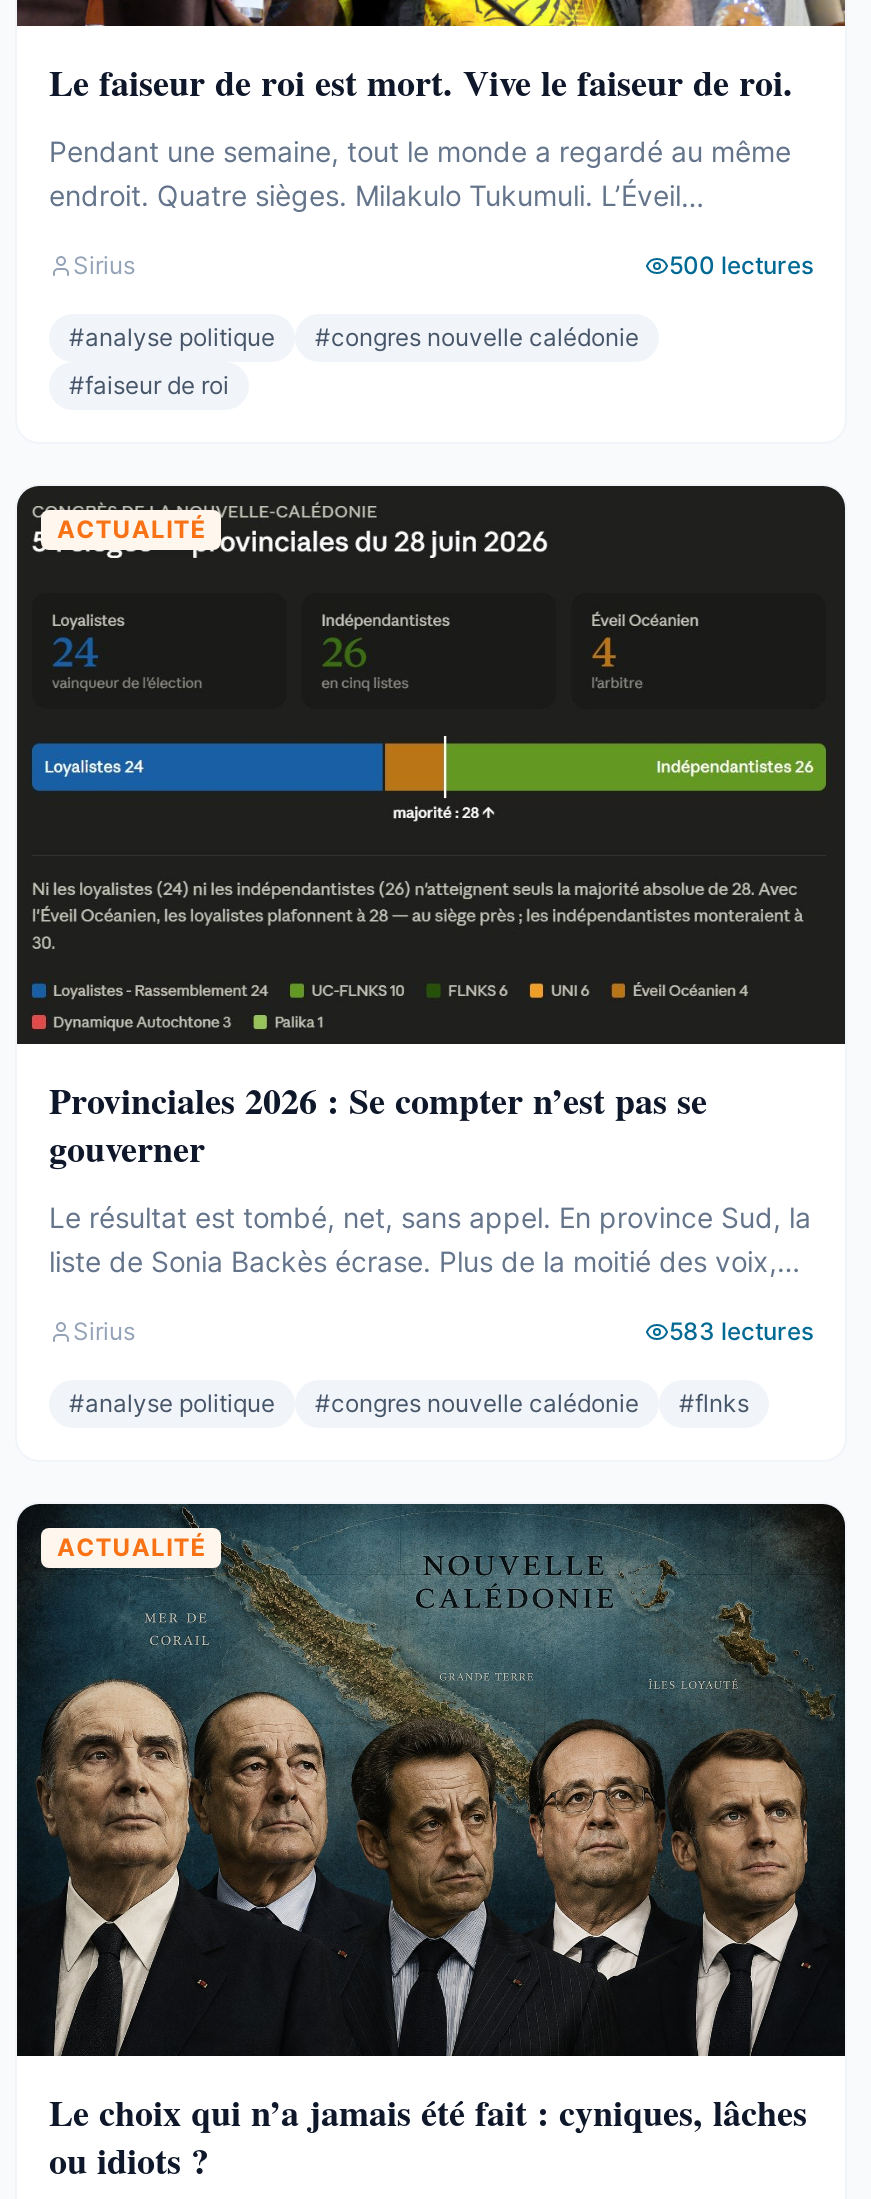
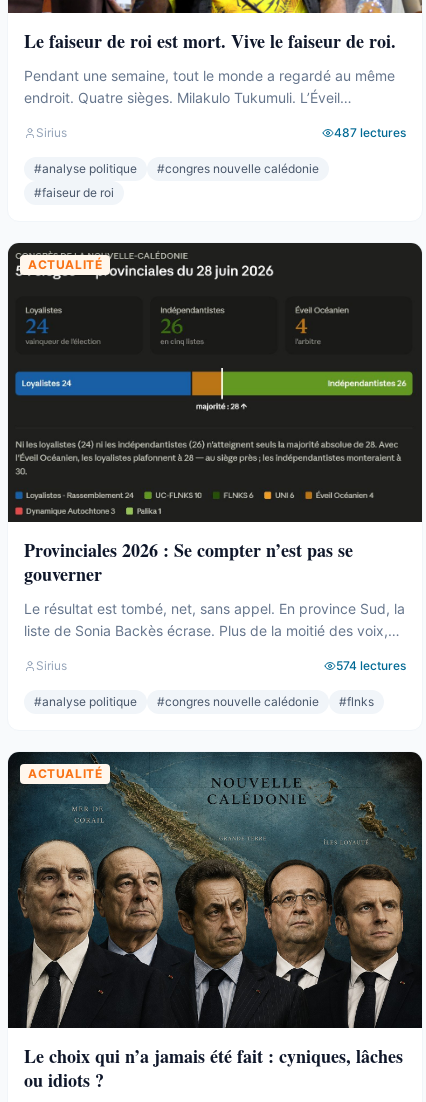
- 500 lectures
+ 487 lectures

- 583 lectures
+ 574 lectures
